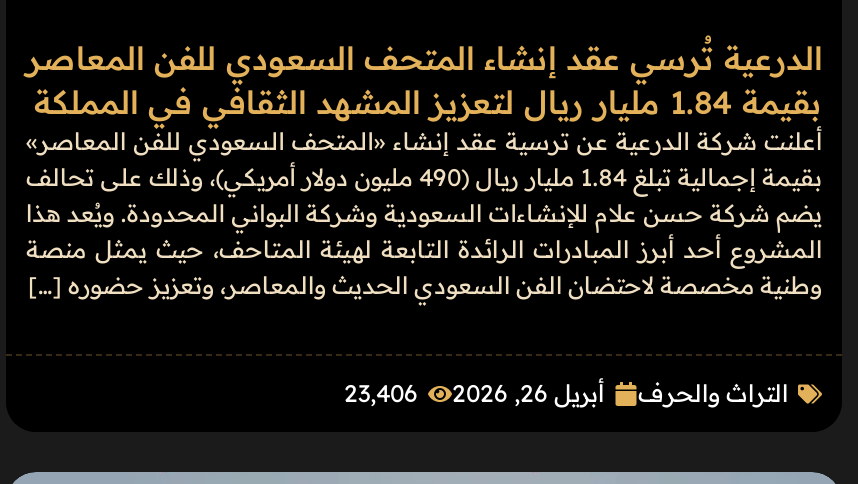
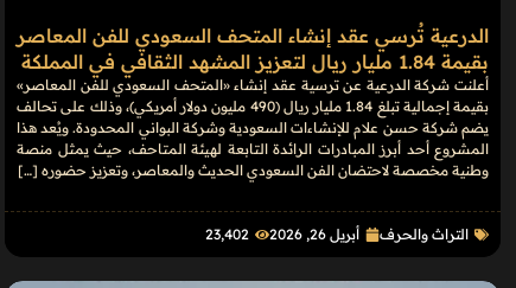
- 23٬406
+ 23٬402
